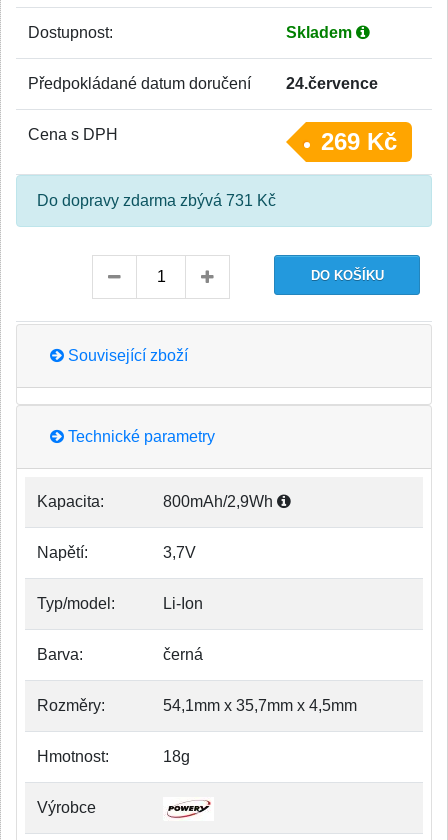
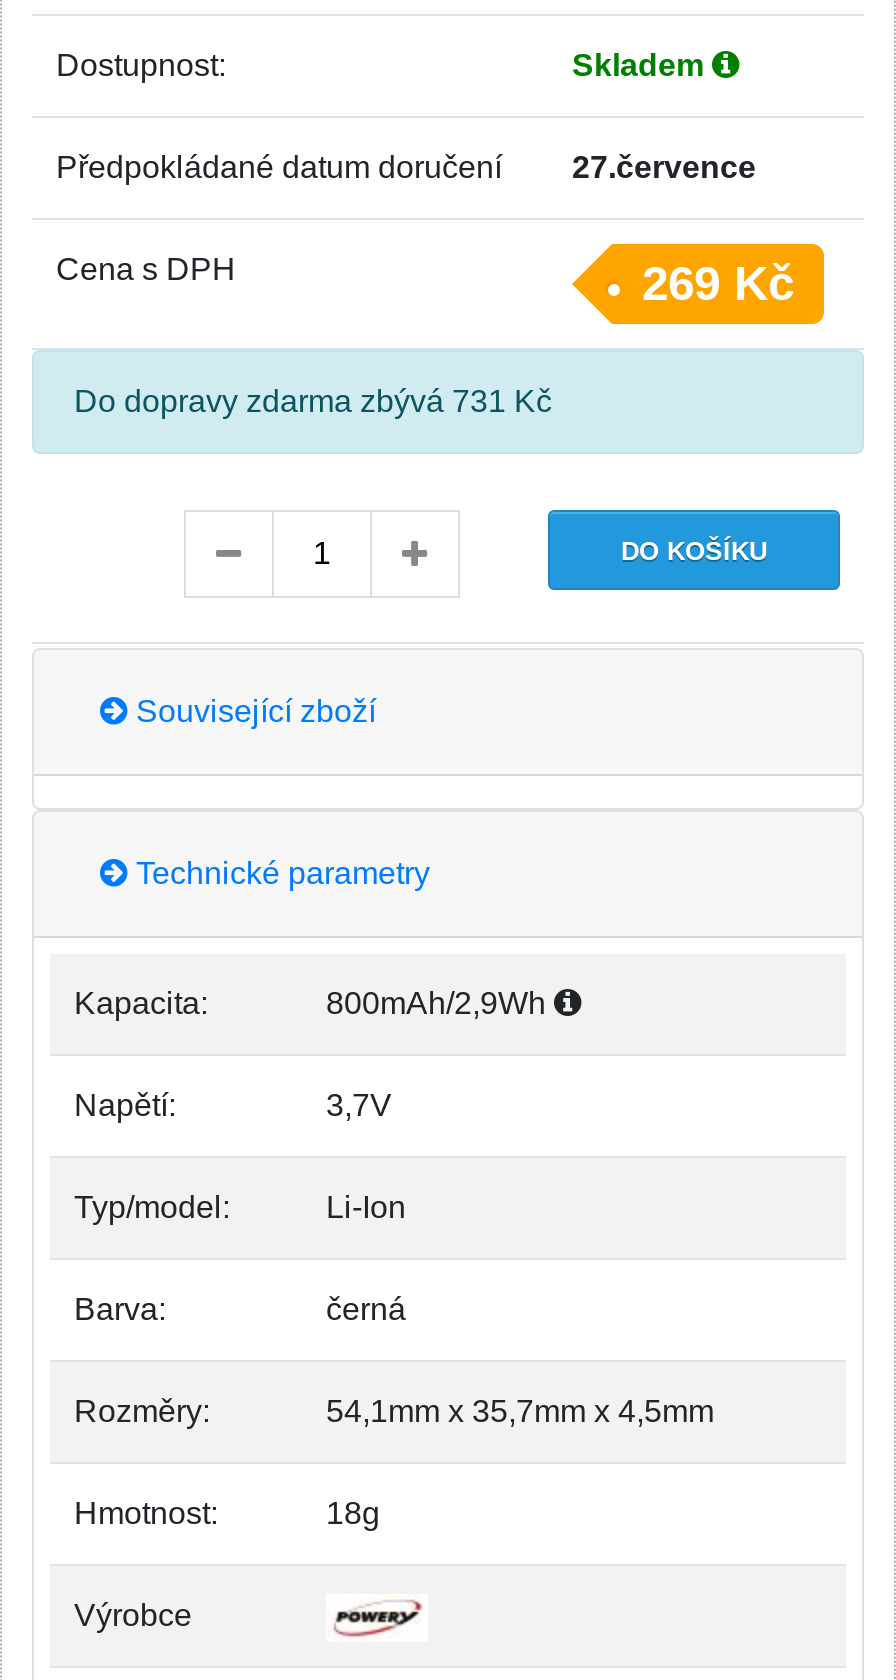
- 24.července
+ 27.července
